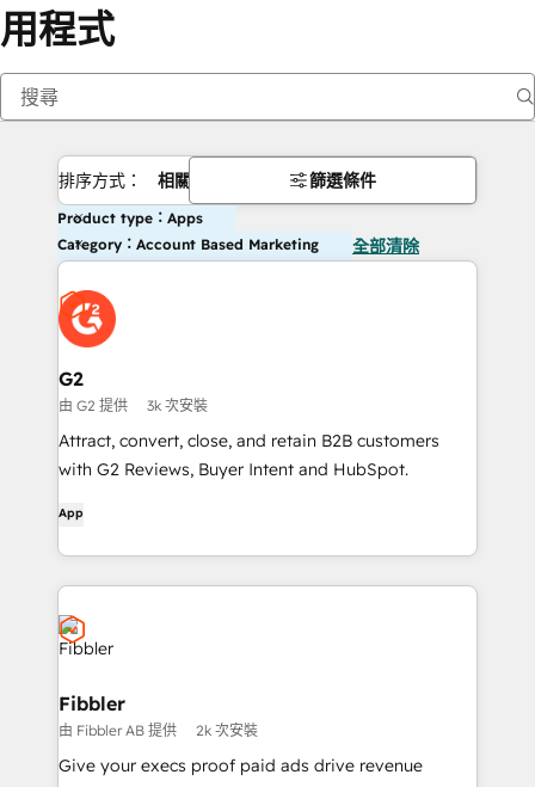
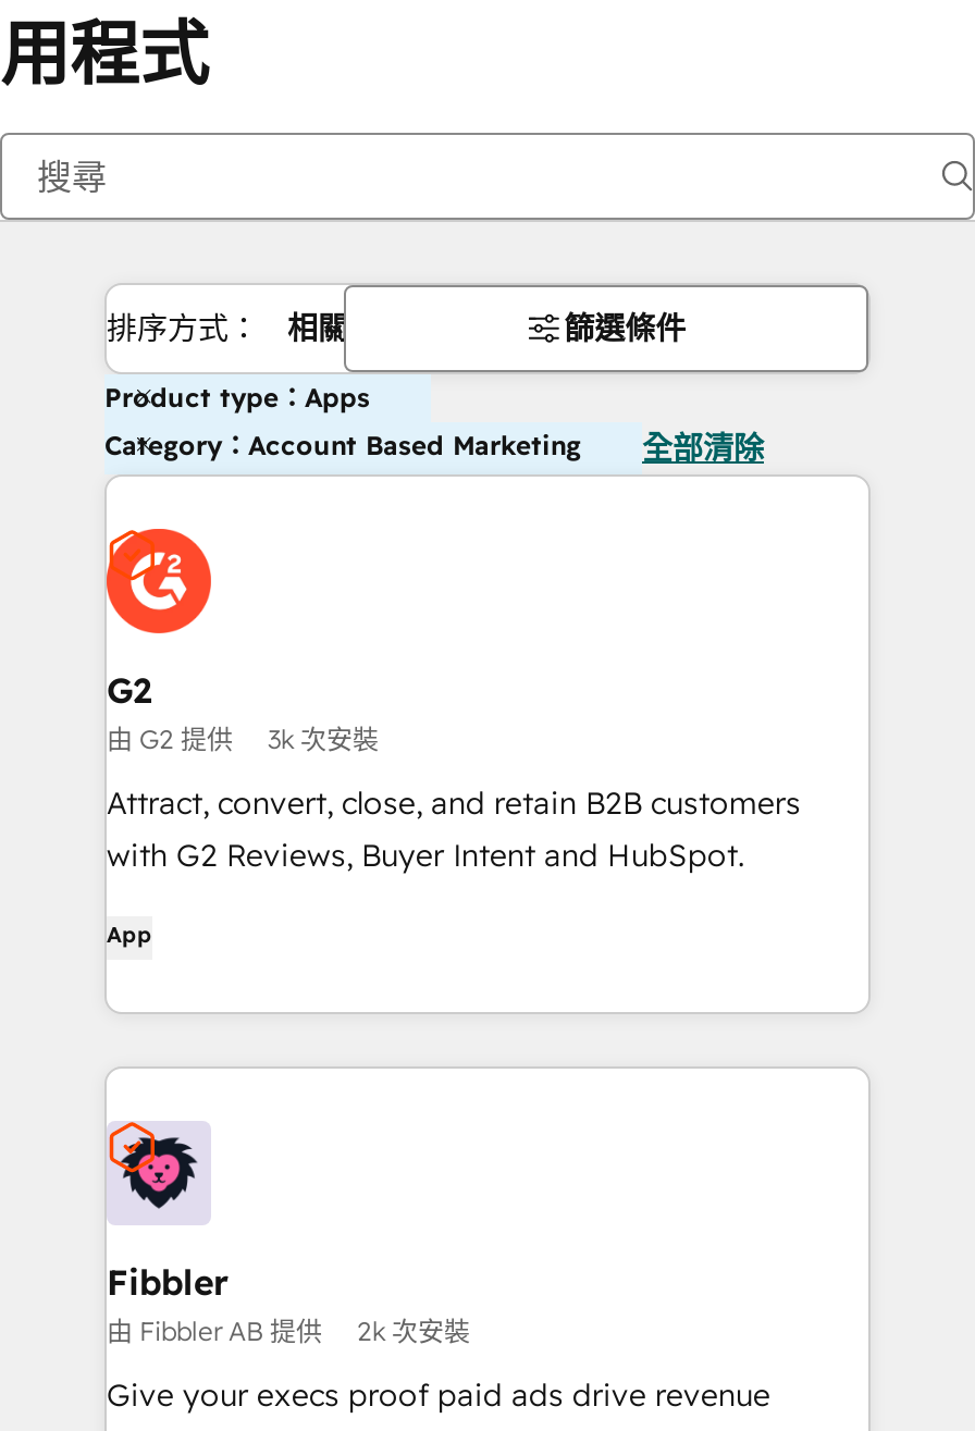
- [image]
+ [image]
